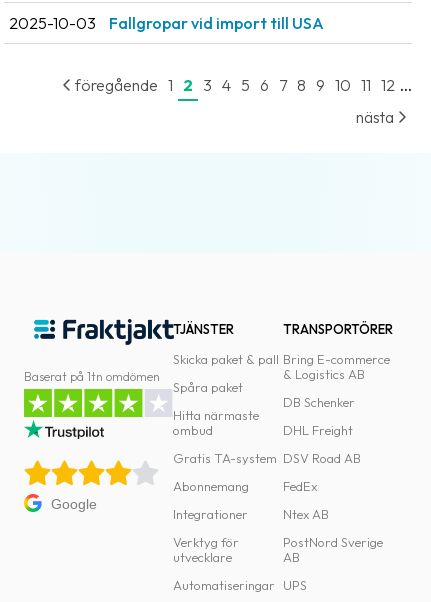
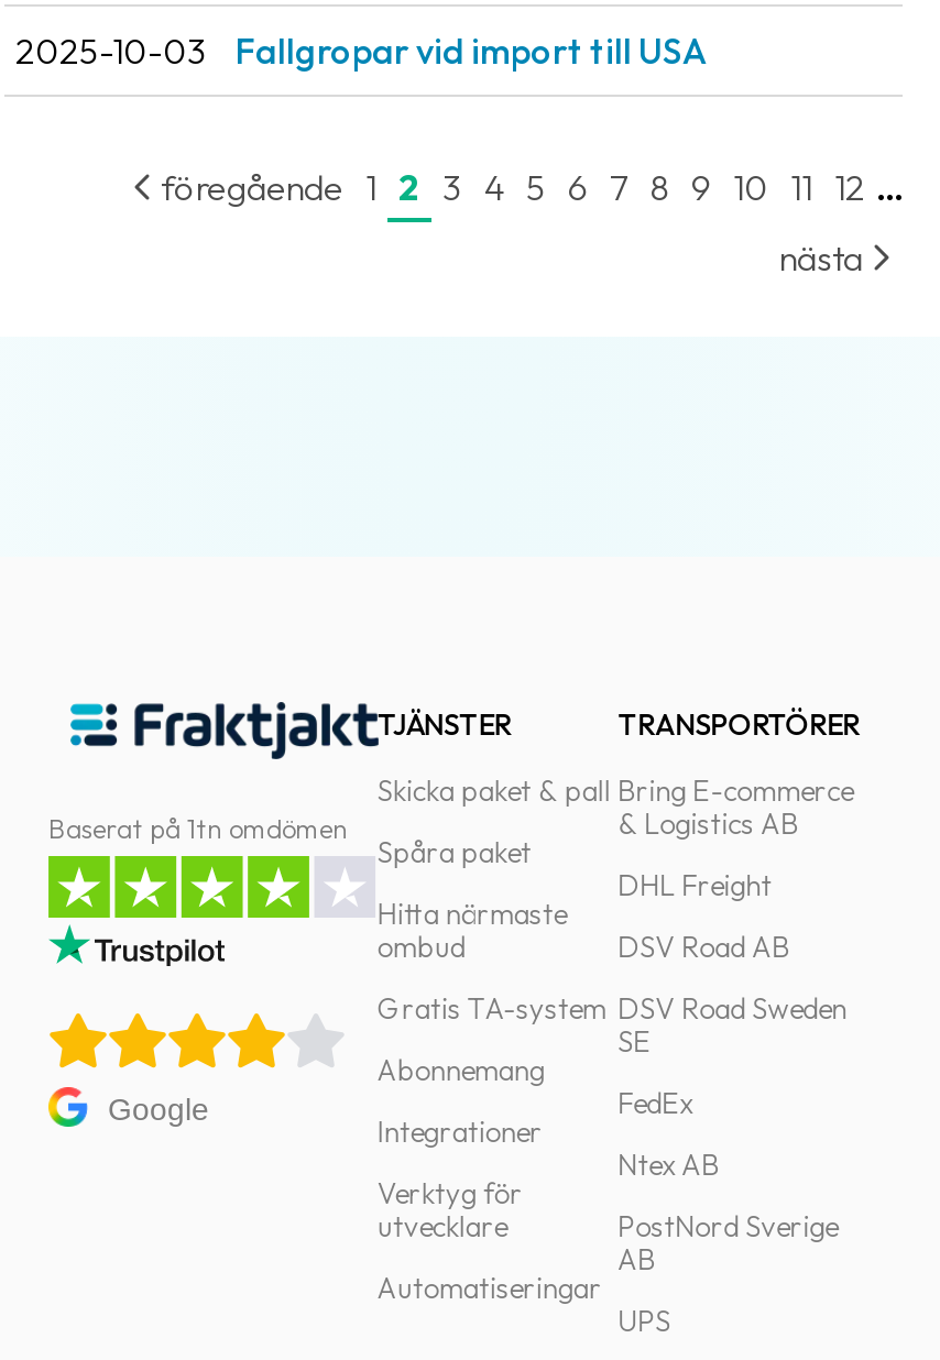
- DB Schenker

moved up: DHL Freight | DSV Road AB

+ DSV Road Sweden
+ SE
